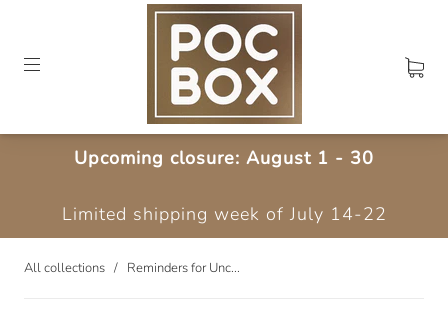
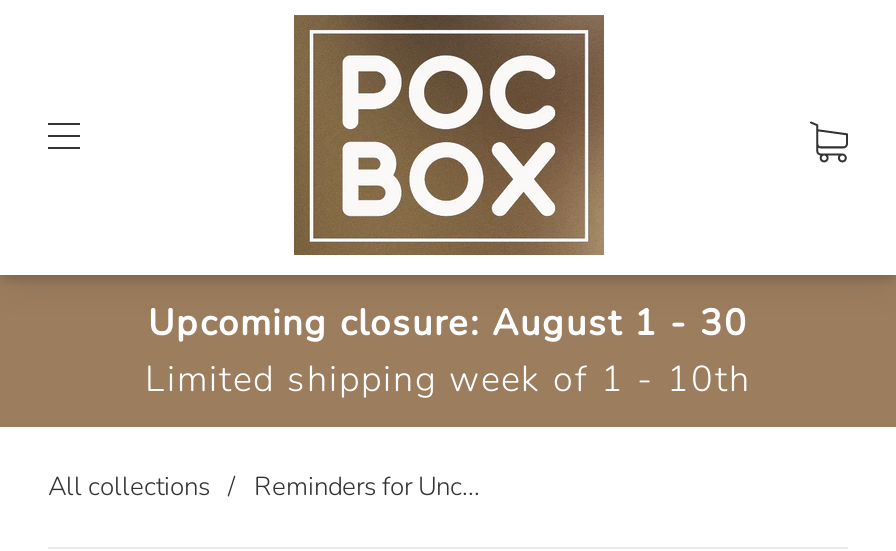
- Limited shipping week of July 14-22
+ Limited shipping week of 1 - 10th
